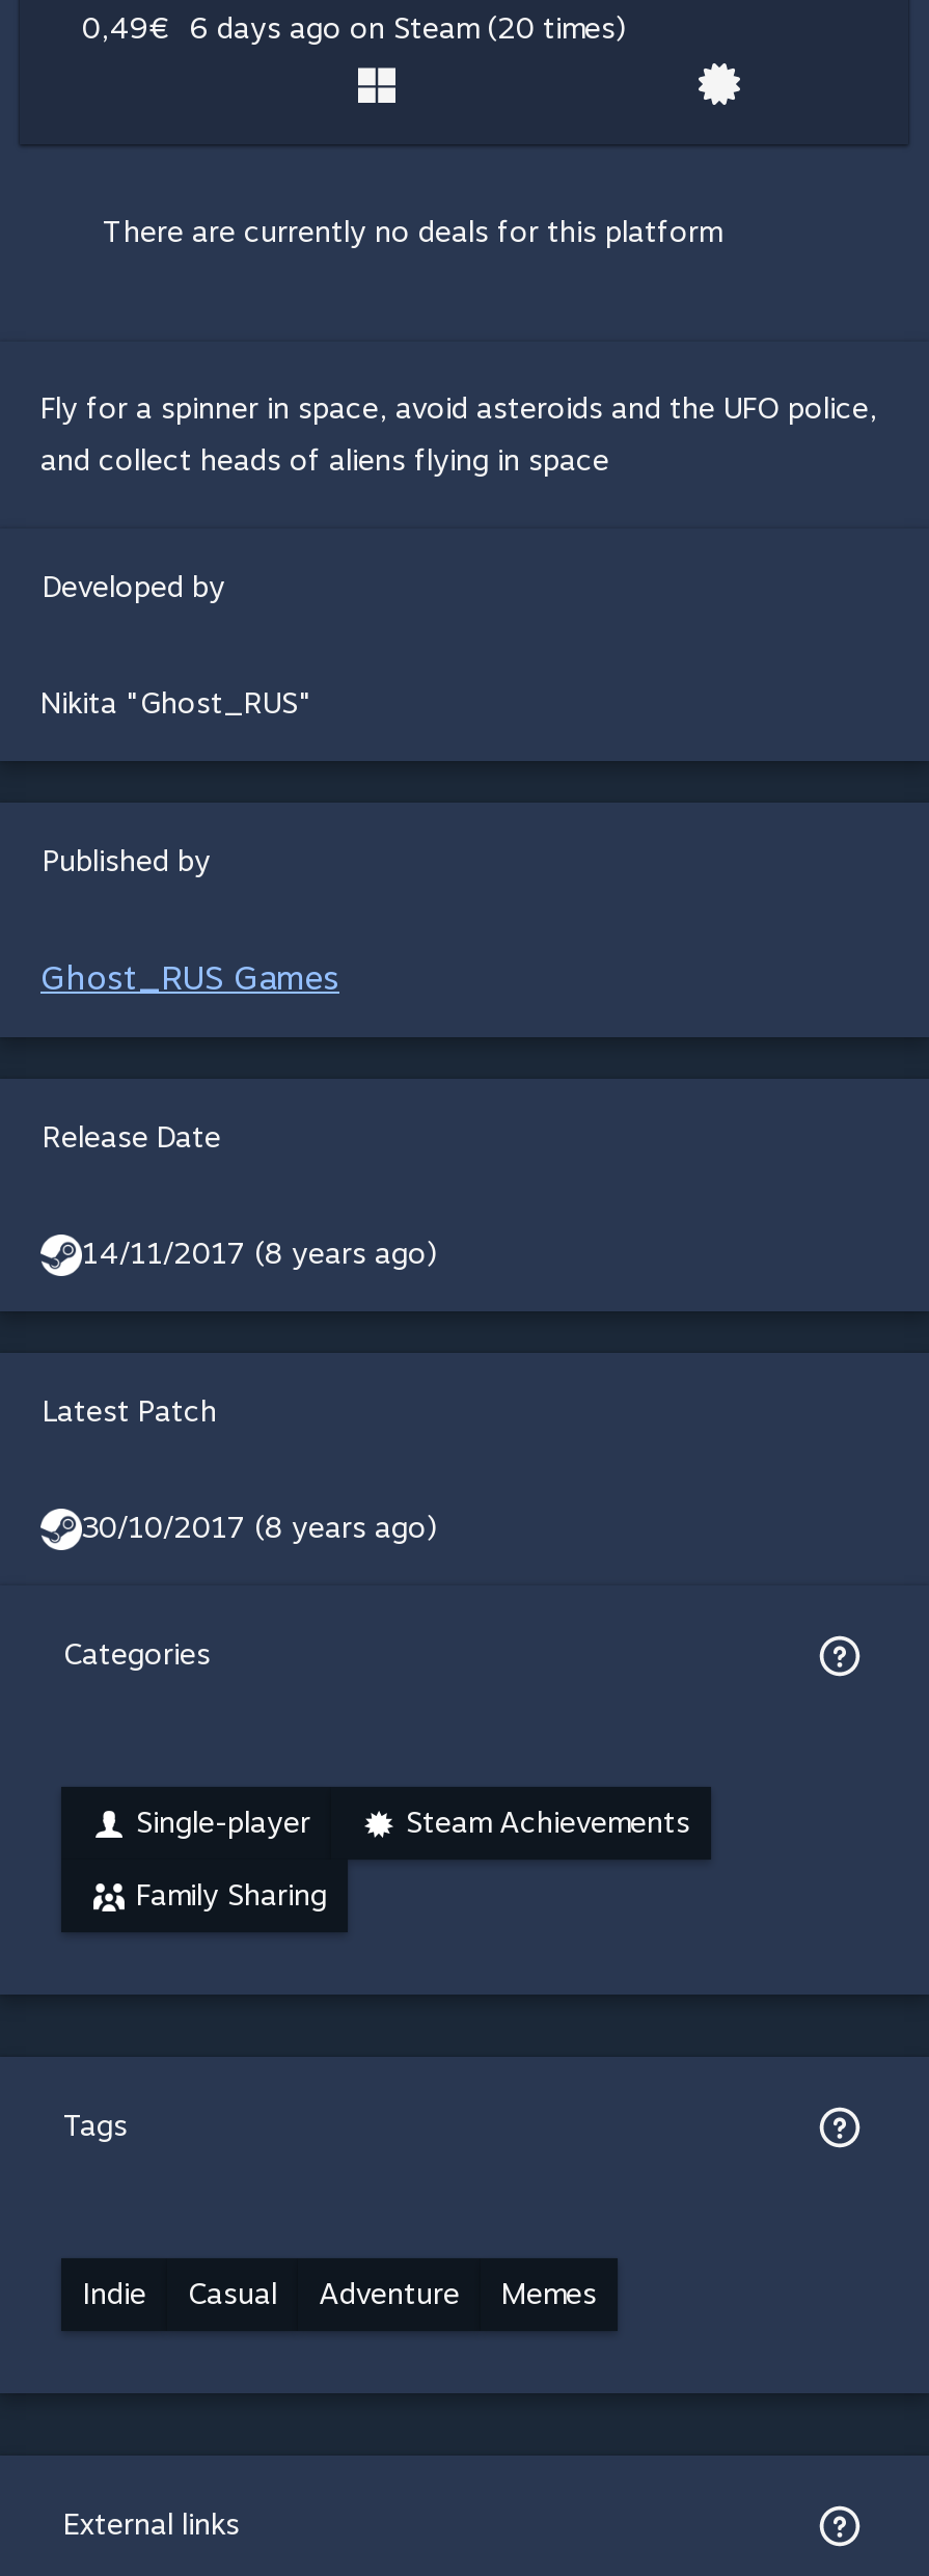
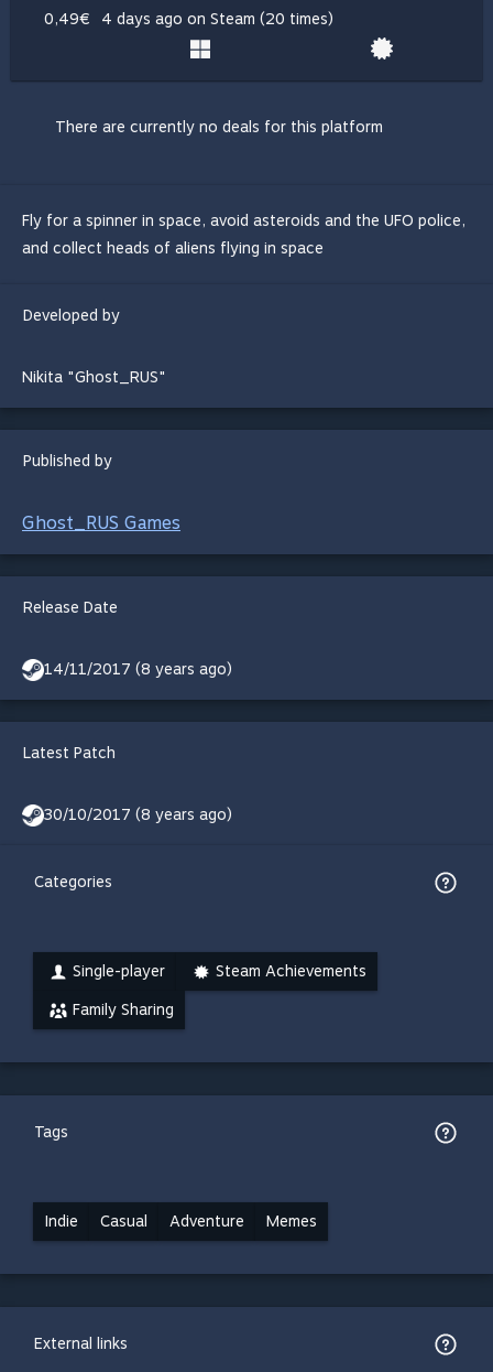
- 6 days ago on Steam (20 times)
+ 4 days ago on Steam (20 times)
